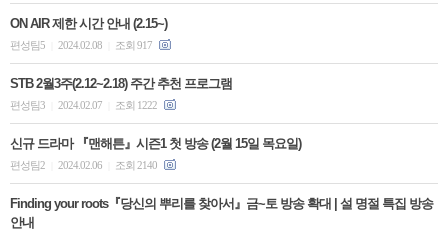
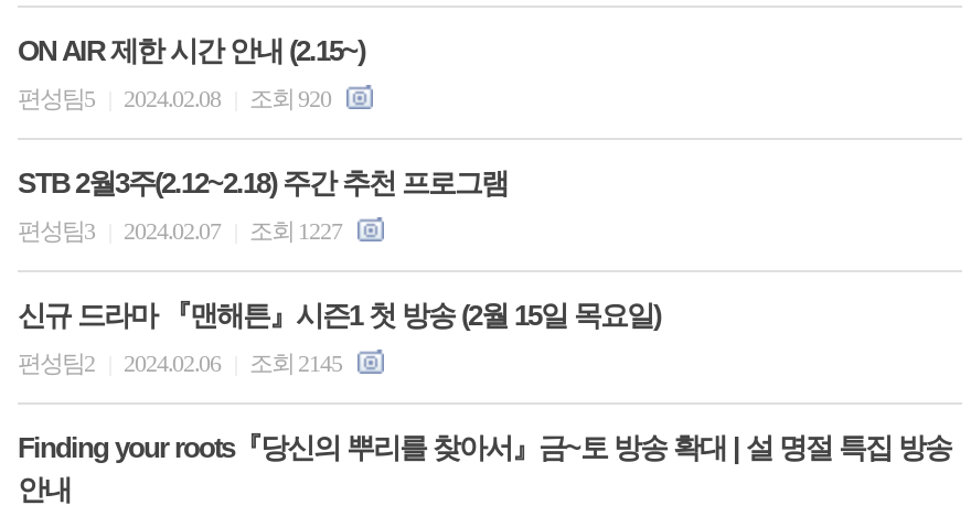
- 편성팀5 2024.02.08 조회 917
+ 편성팀5 2024.02.08 조회 920

- 편성팀3 2024.02.07 조회 1222
+ 편성팀3 2024.02.07 조회 1227

- 편성팀2 2024.02.06 조회 2140
+ 편성팀2 2024.02.06 조회 2145
